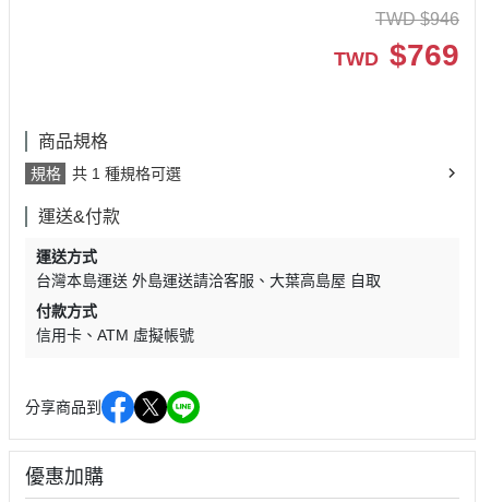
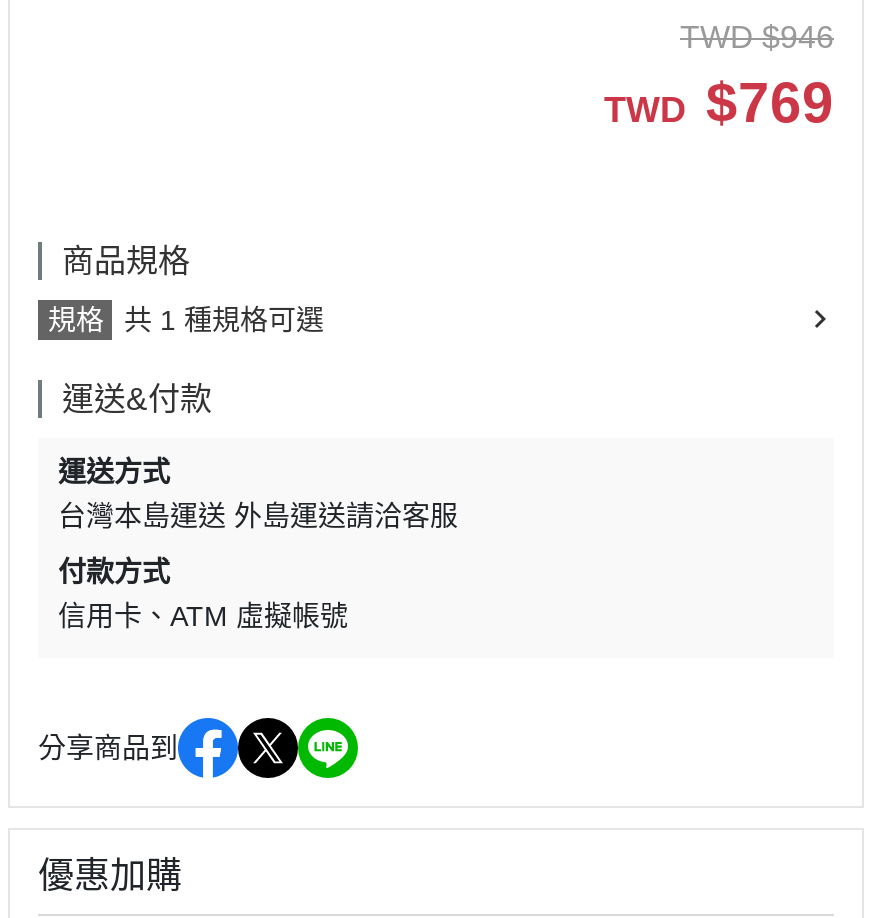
- 大葉高島屋 自取
